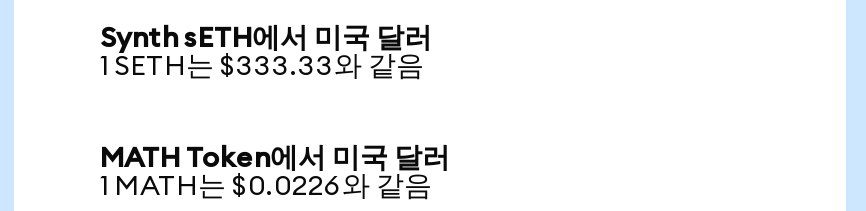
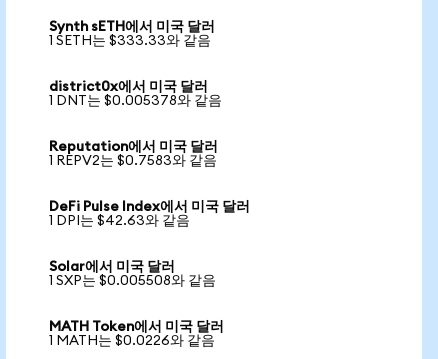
+ district0x에서 미국 달러
+ 1 DNT는 $0.005378와 같음
+ Reputation에서 미국 달러
+ 1 REPV2는 $0.7583와 같음
+ DeFi Pulse Index에서 미국 달러
+ 1 DPI는 $42.63와 같음
+ Solar에서 미국 달러
+ 1 SXP는 $0.005508와 같음
